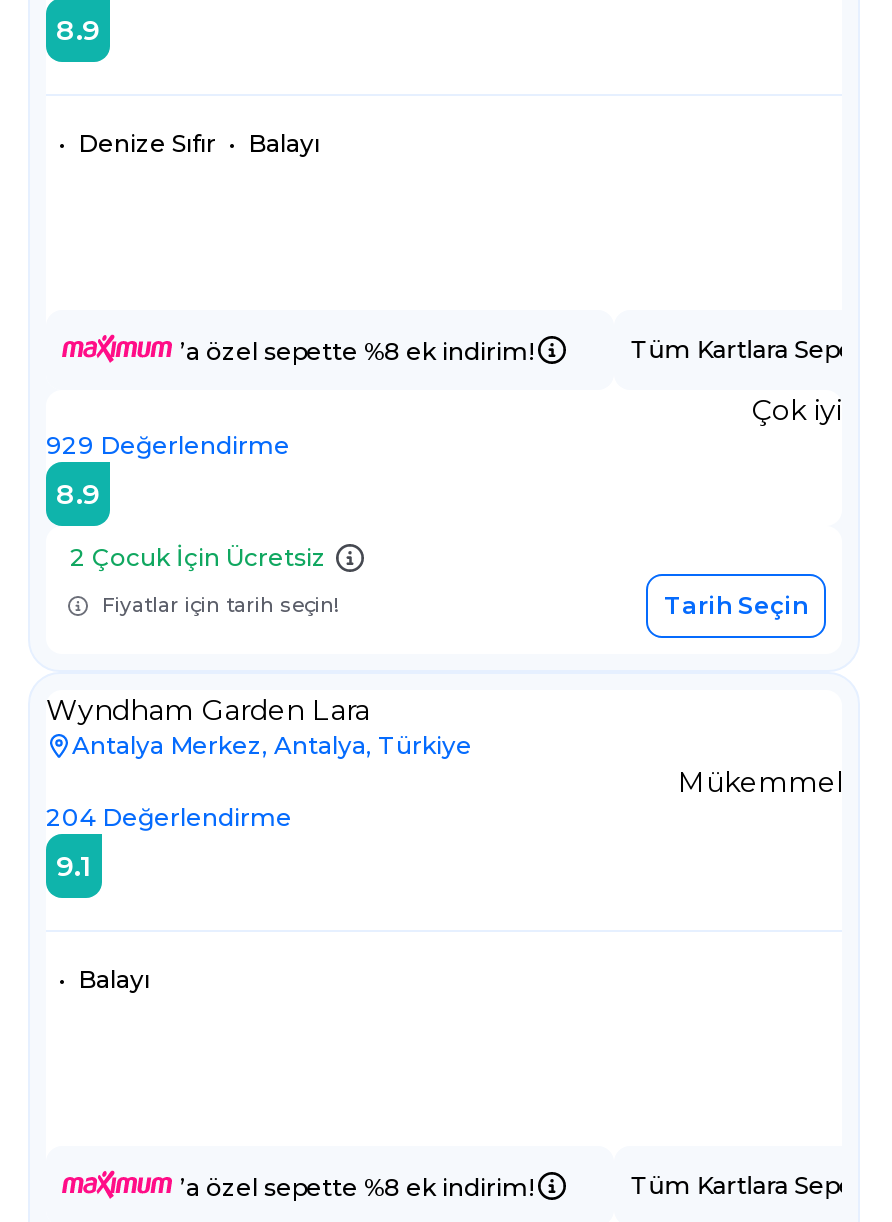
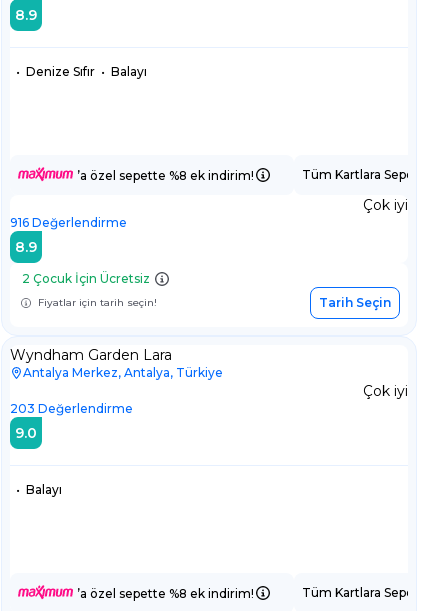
- 929 Değerlendirme
+ 916 Değerlendirme

- Mükemmel
- 204 Değerlendirme
- 9.1
+ Çok iyi
+ 203 Değerlendirme
+ 9.0
